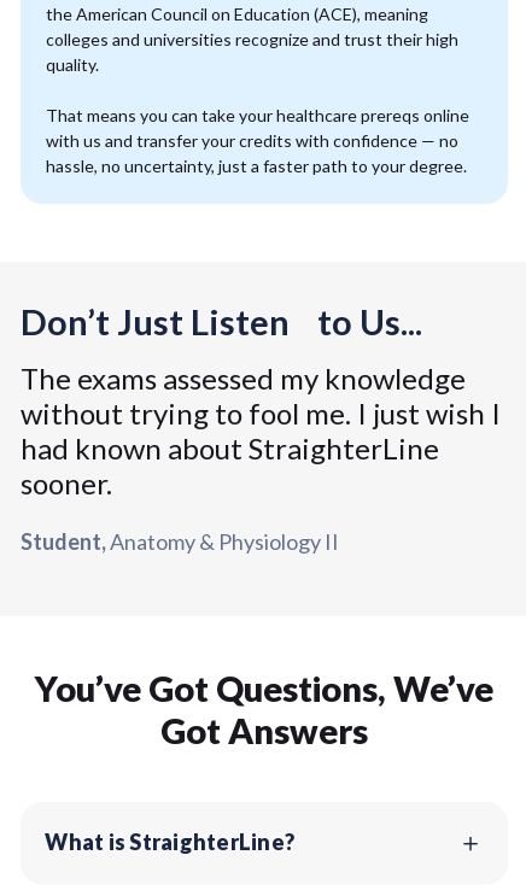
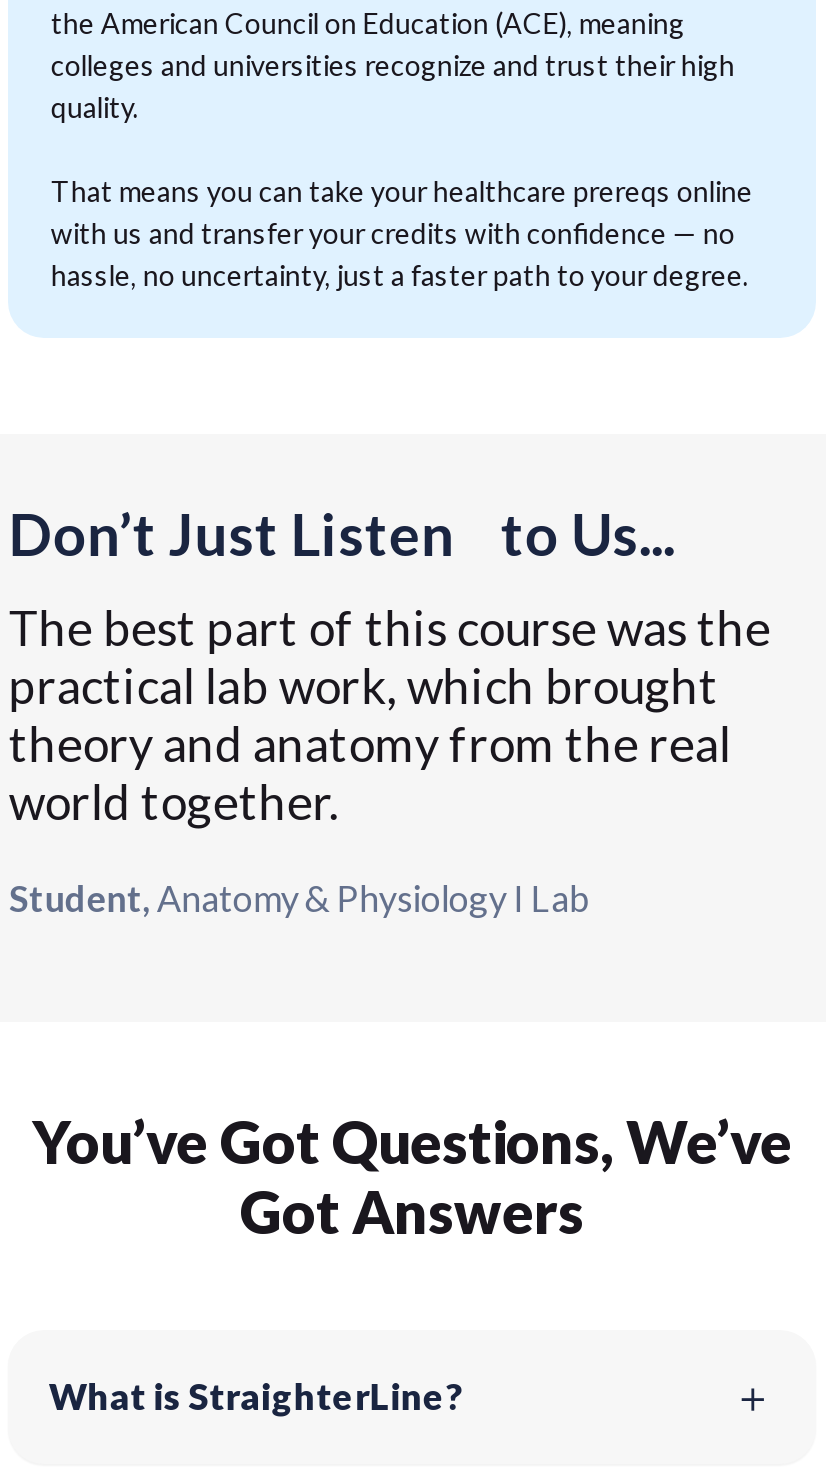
- The exams assessed my knowledge
- without trying to fool me. I just wish I
- had known about StraighterLine
- sooner.
+ The best part of this course was the
+ practical lab work, which brought
+ theory and anatomy from the real
+ world together.

- Student, Anatomy & Physiology II
+ Student, Anatomy & Physiology I Lab
